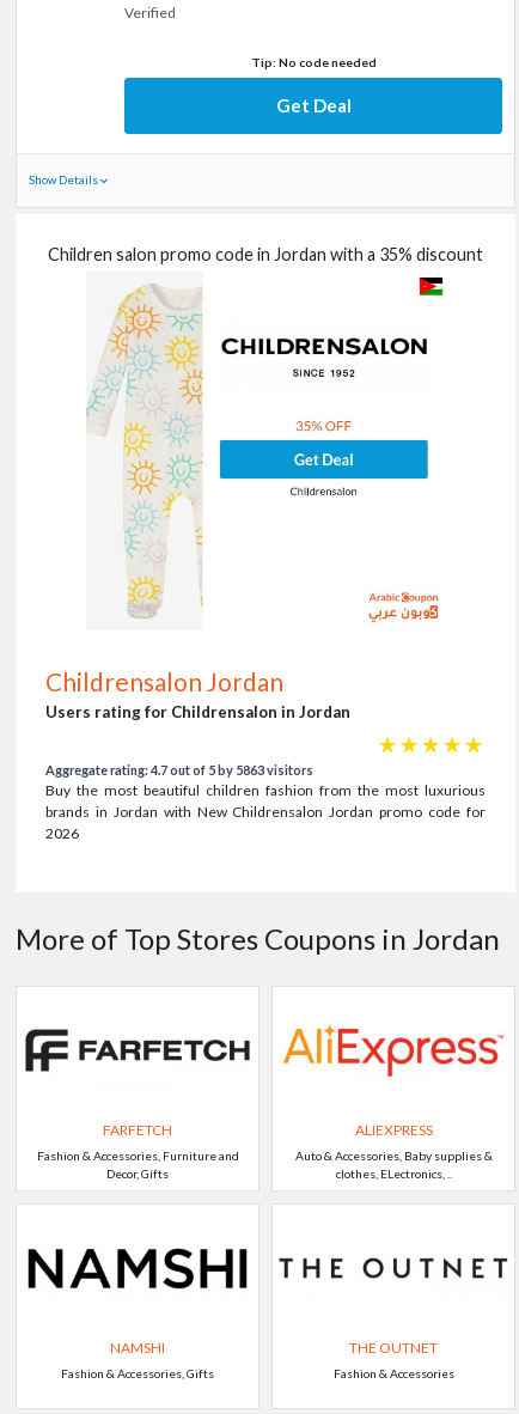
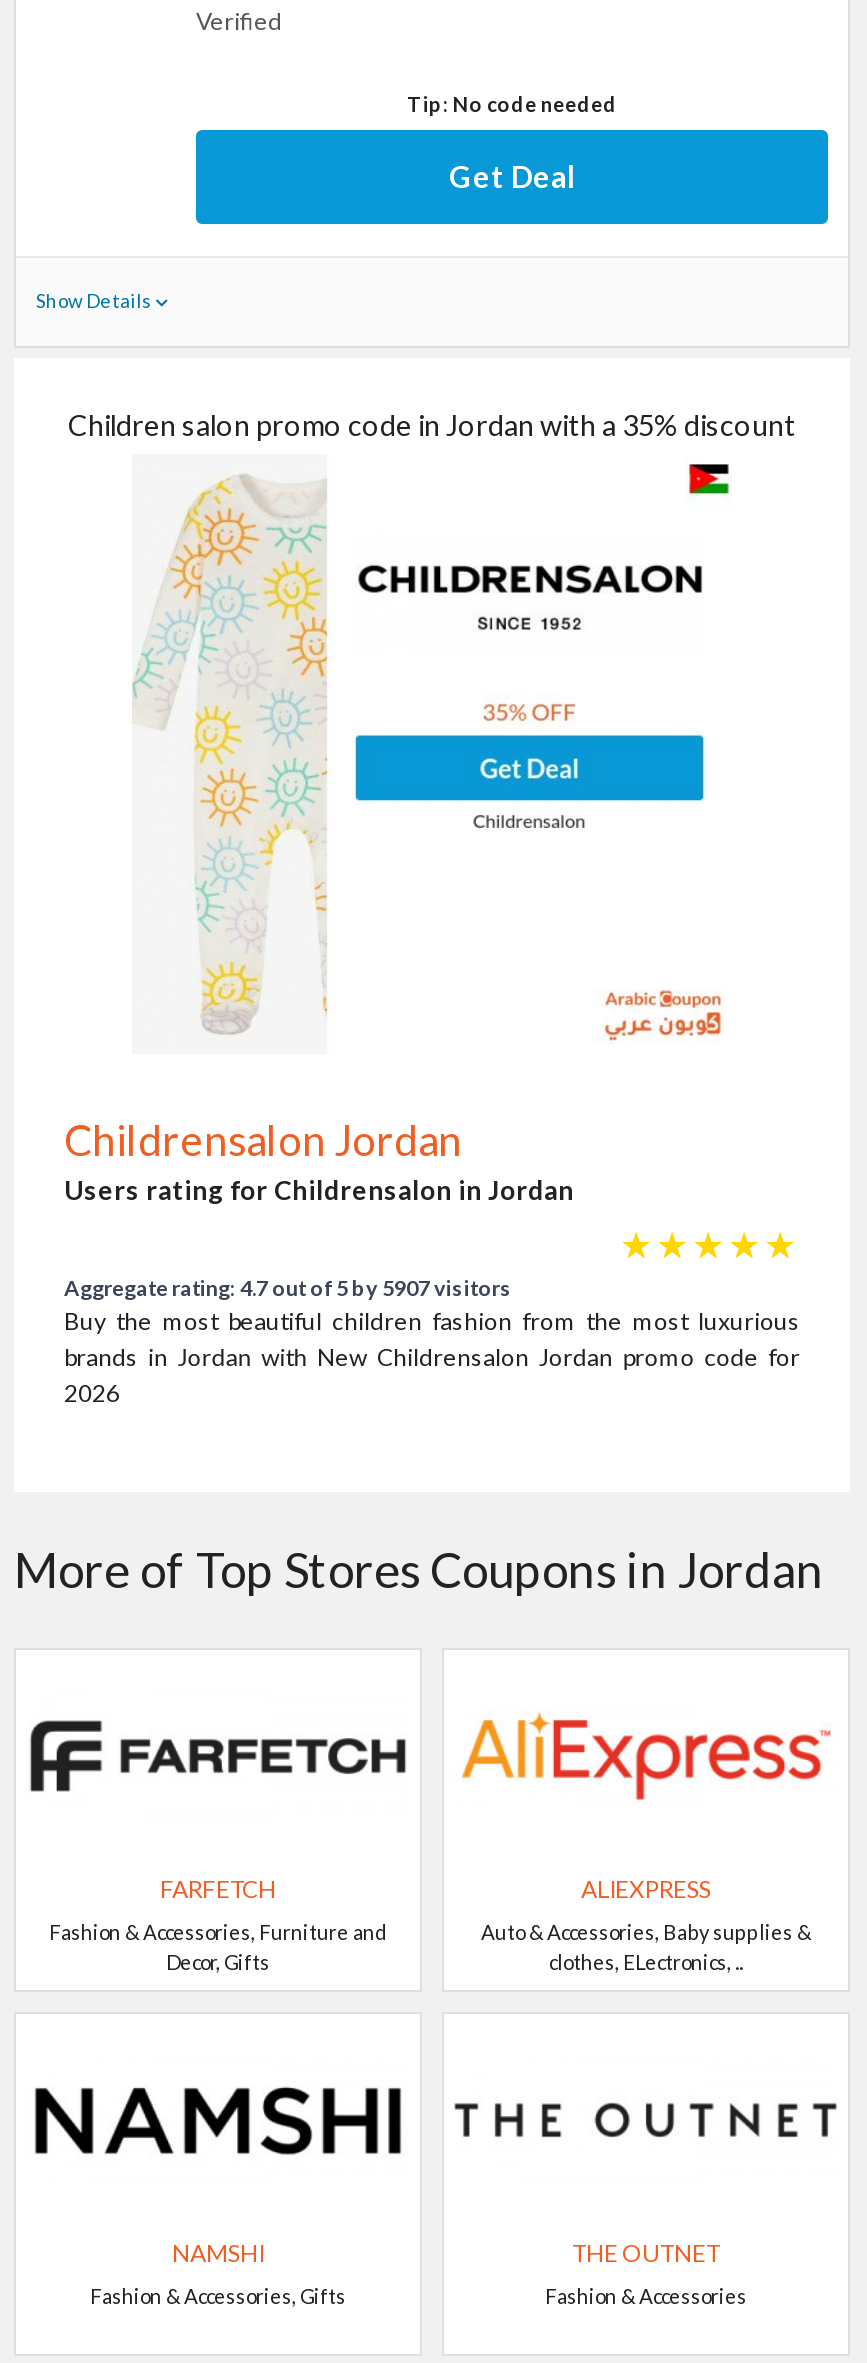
- Aggregate rating: 4.7 out of 5 by 5863 visitors
+ Aggregate rating: 4.7 out of 5 by 5907 visitors
